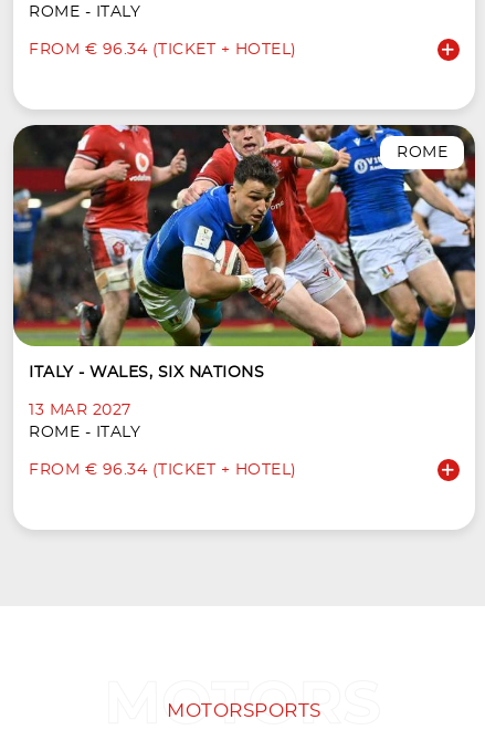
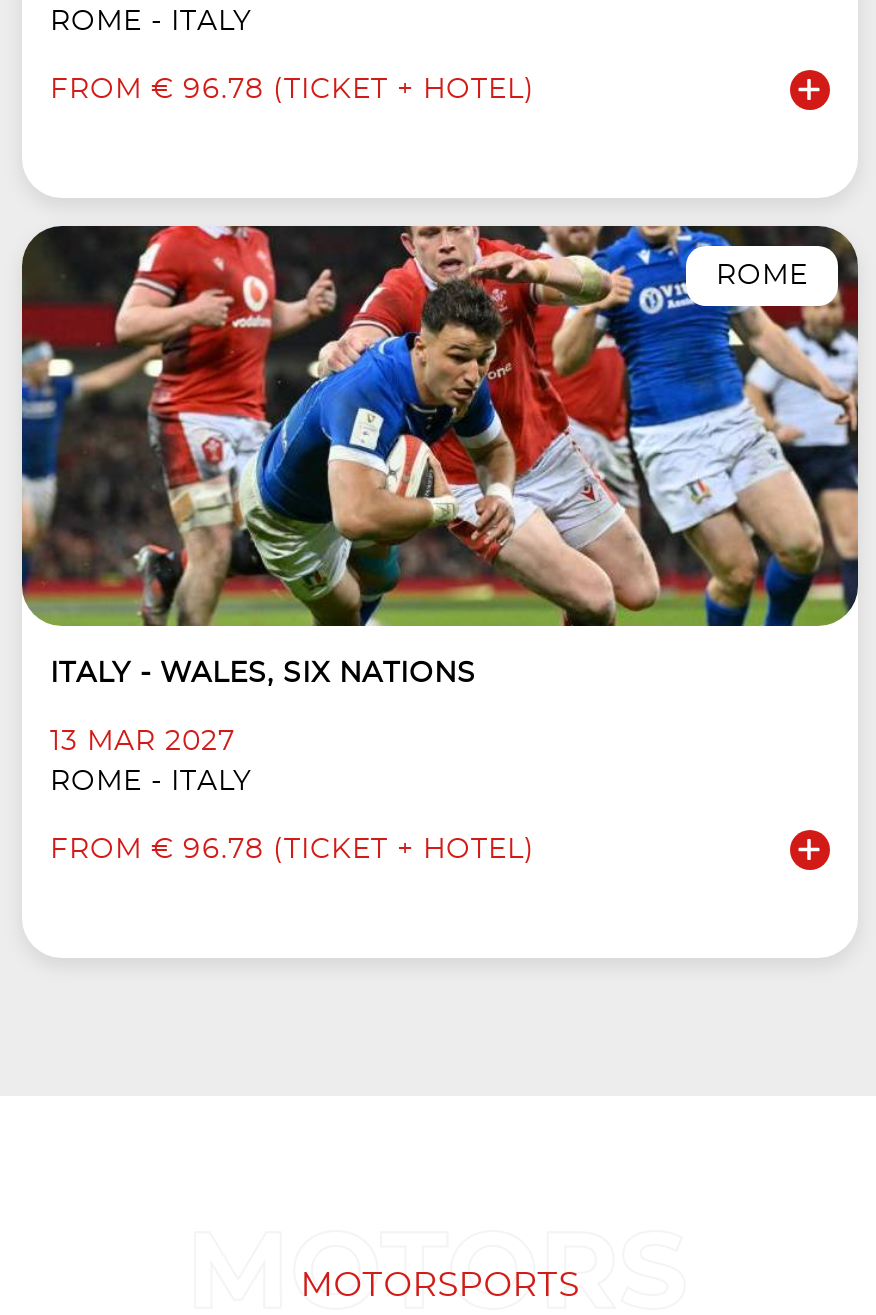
- FROM € 96.34 (TICKET + HOTEL)
+ FROM € 96.78 (TICKET + HOTEL)

- FROM € 96.34 (TICKET + HOTEL)
+ FROM € 96.78 (TICKET + HOTEL)
